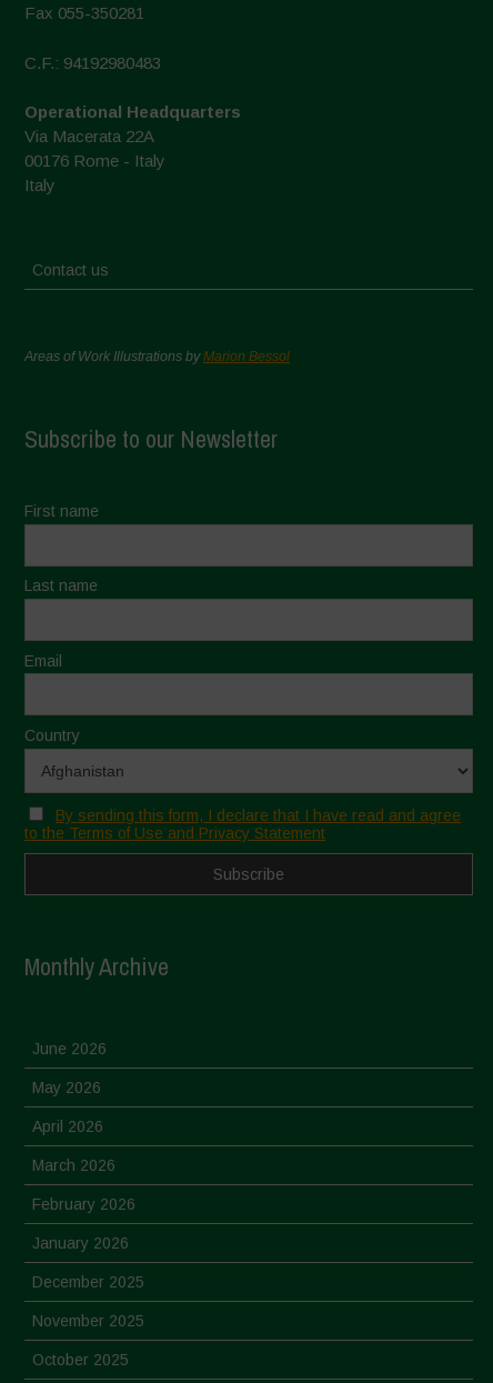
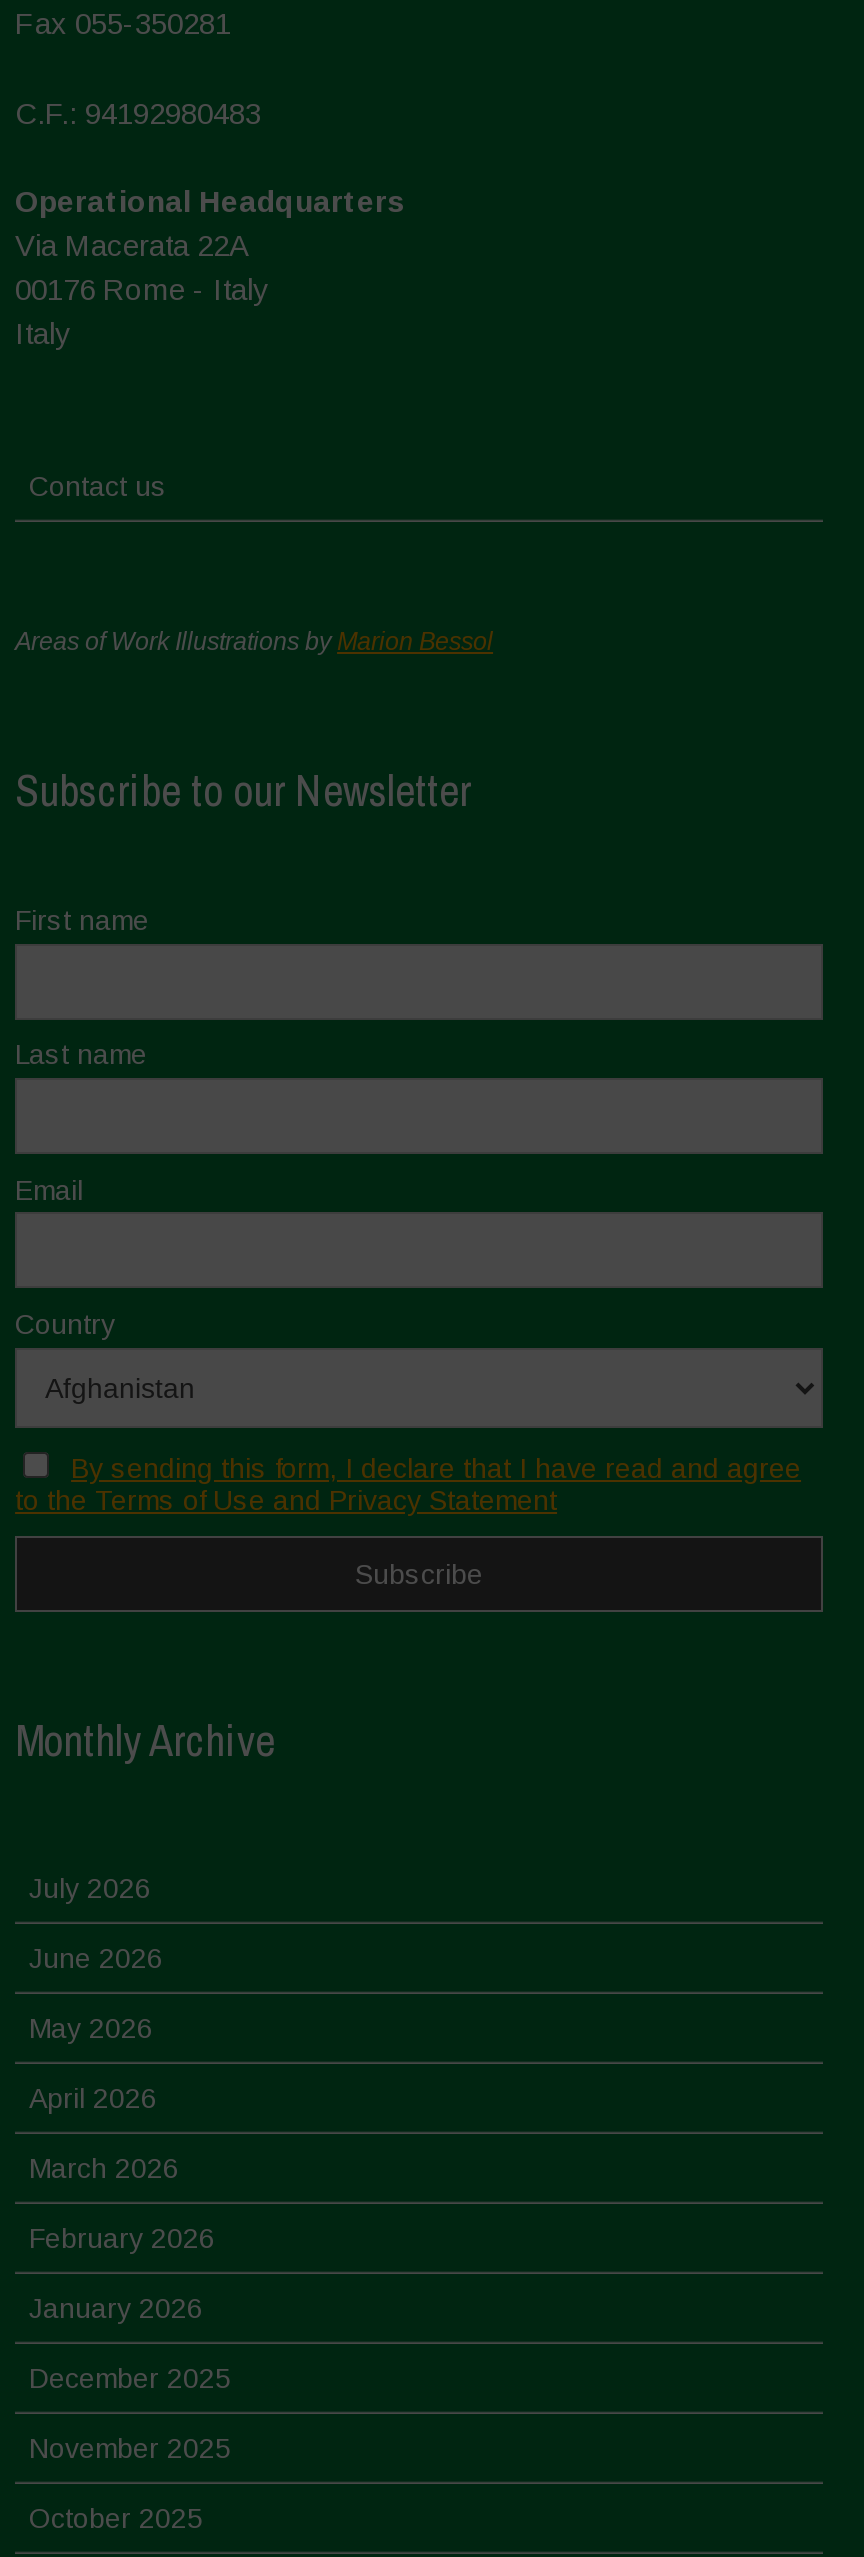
+ July 2026
